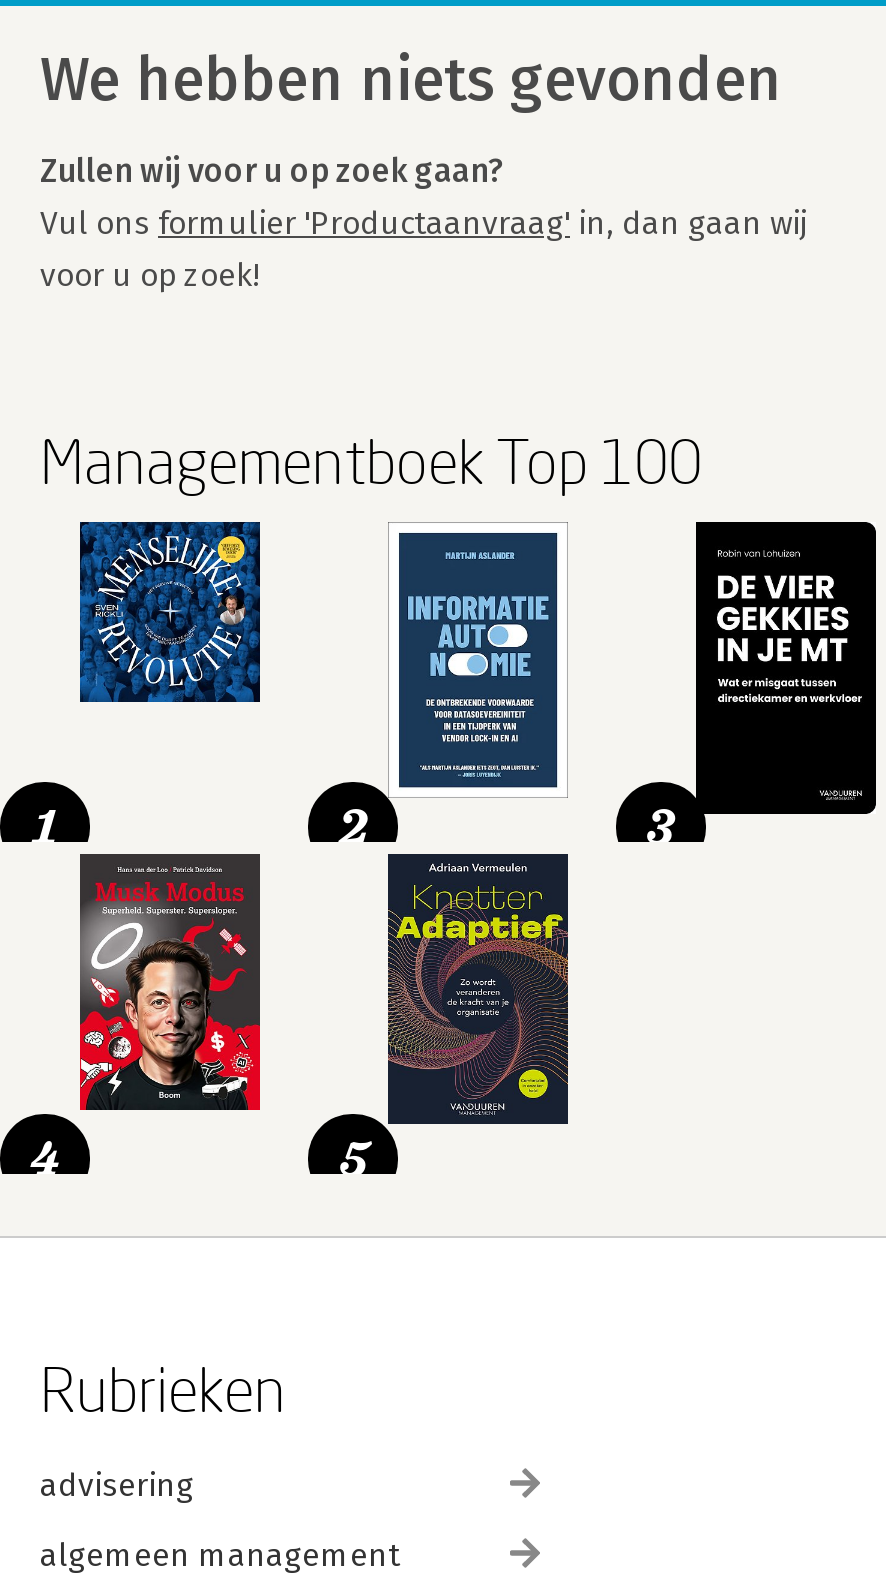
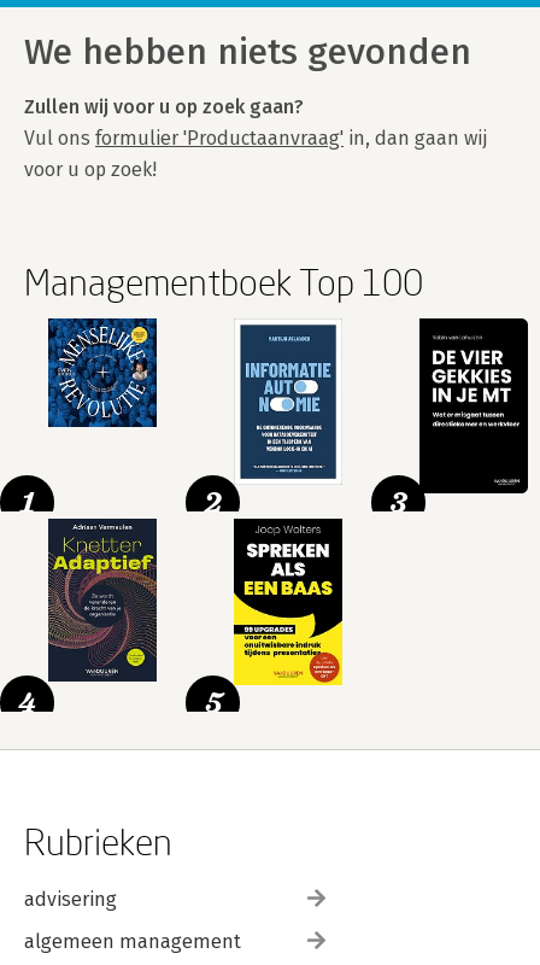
- [image]
+ [image]

- [image]
+ [image]
